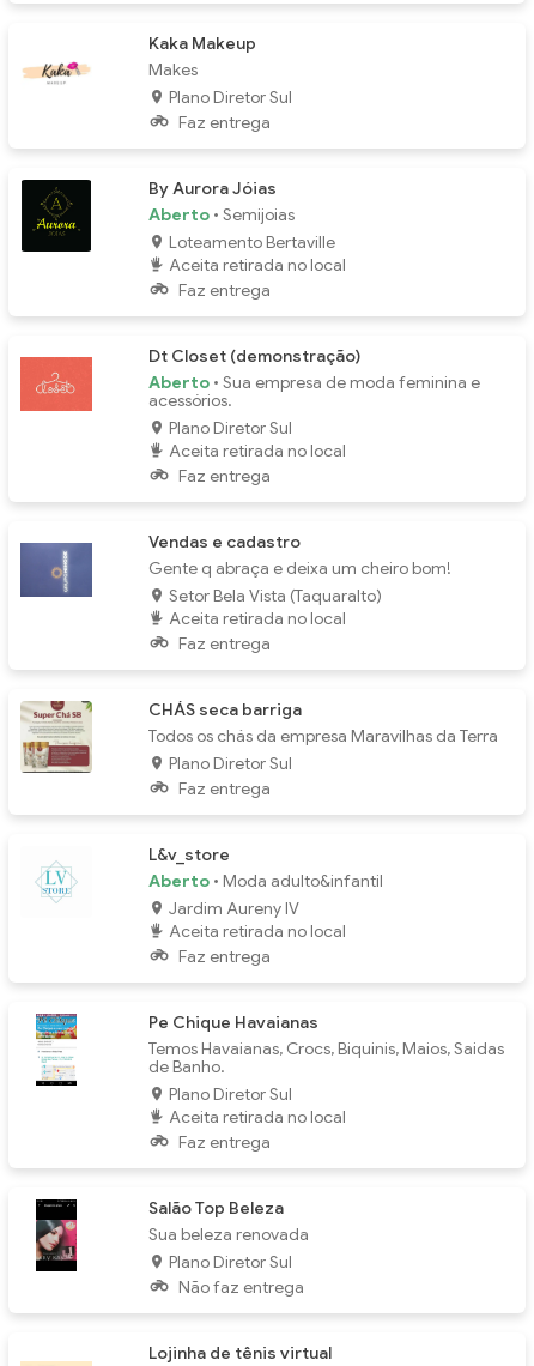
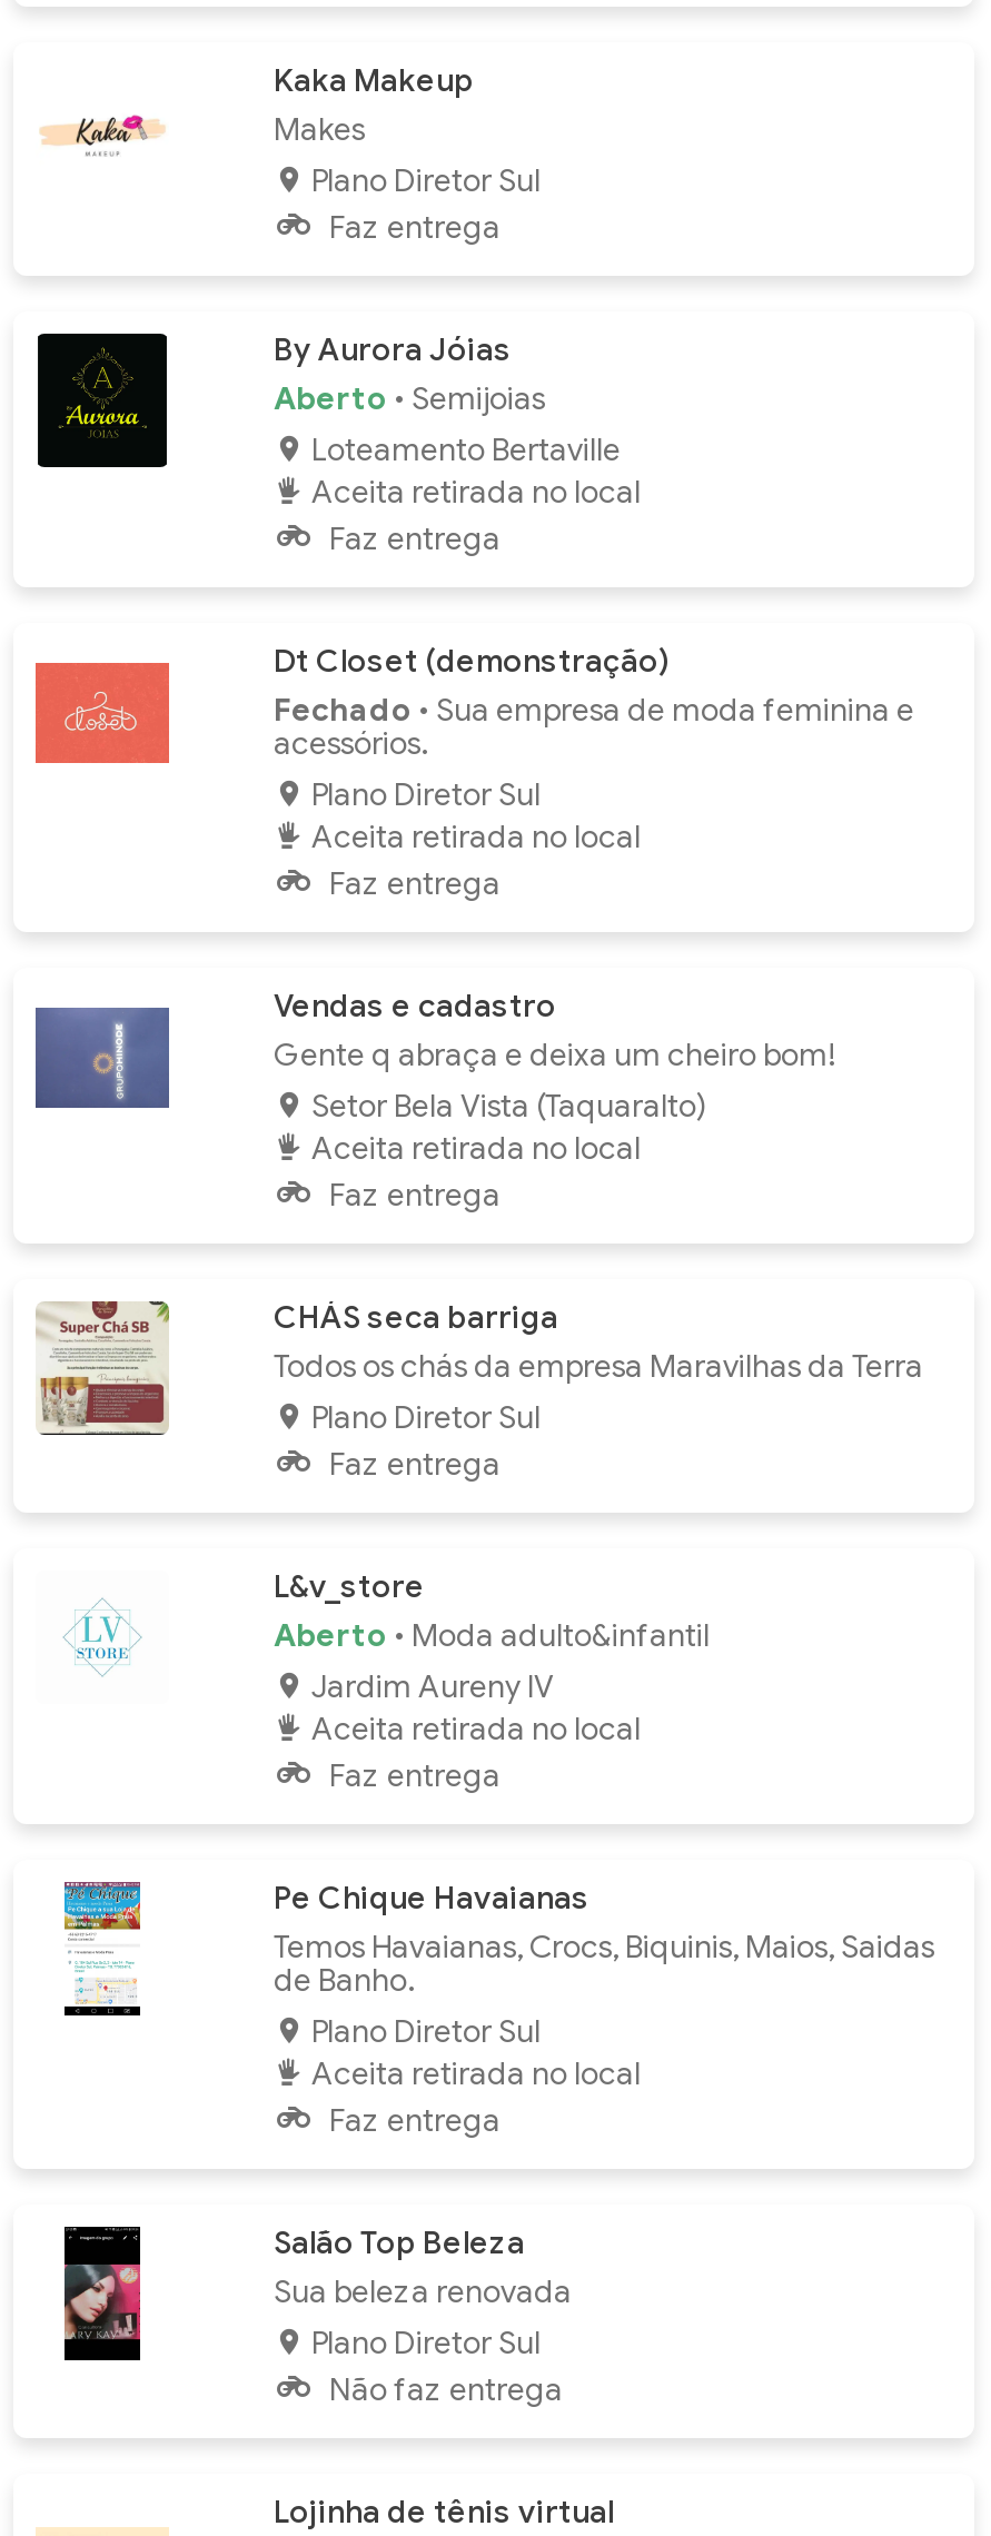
- Aberto • Sua empresa de moda feminina e
+ Fechado • Sua empresa de moda feminina e
